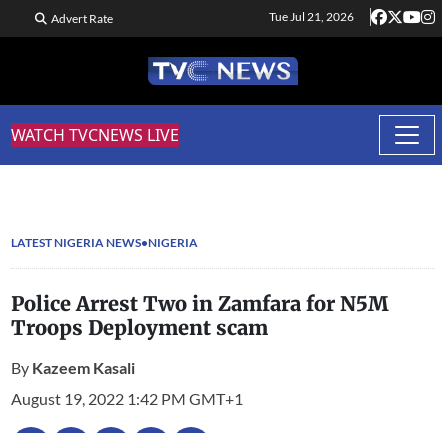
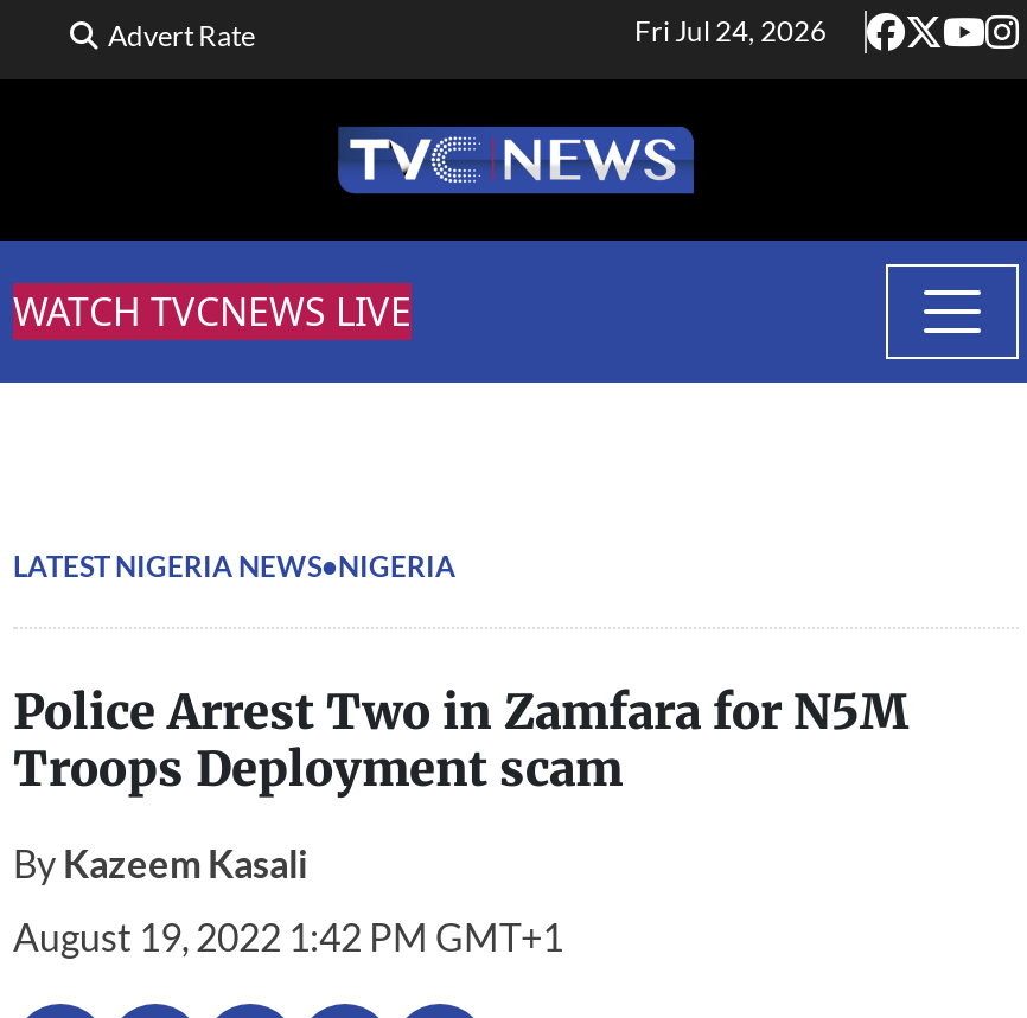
- Tue Jul 21, 2026
+ Fri Jul 24, 2026
